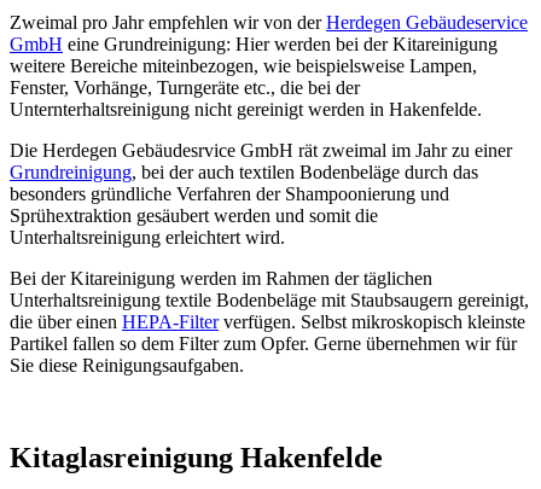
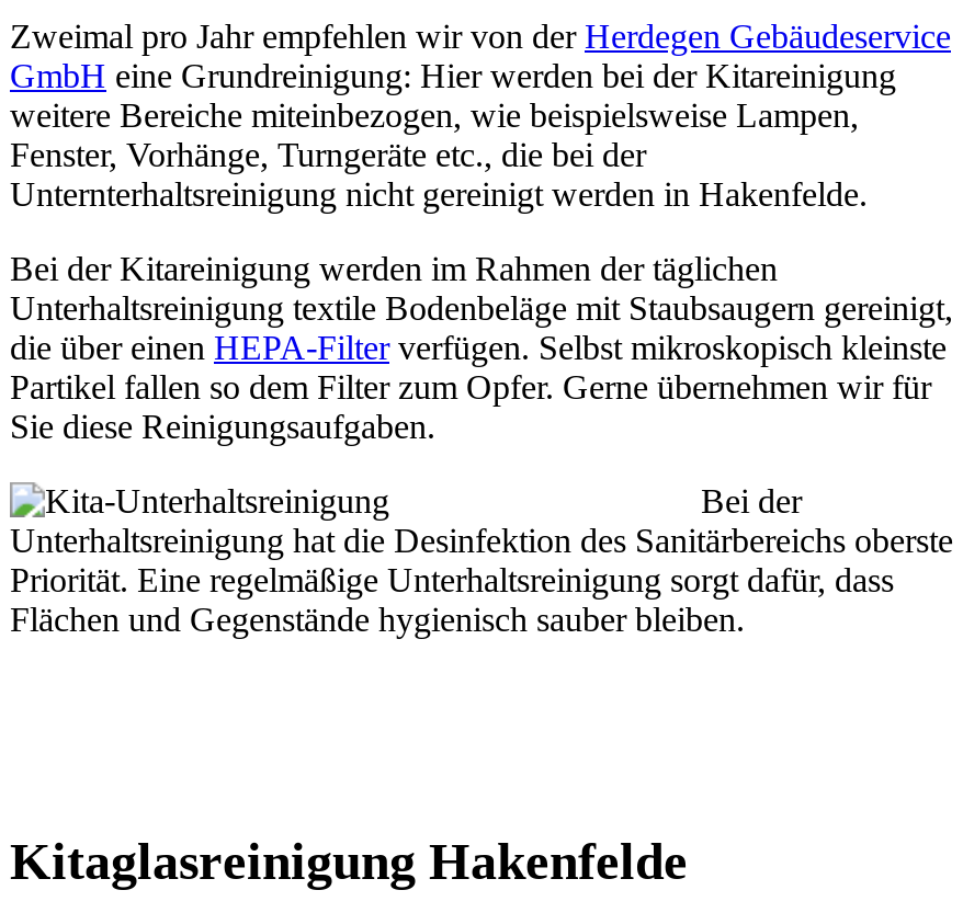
- Die Herdegen Gebäudesrvice GmbH rät zweimal im Jahr zu einer
- Grundreinigung, bei der auch textilen Bodenbeläge durch das
- besonders gründliche Verfahren der Shampoonierung und
- Sprühextraktion gesäubert werden und somit die
- Unterhaltsreinigung erleichtert wird.

moved up: Bei der Kitareinigung werden im Rahmen der täglichen | Unterhaltsreinigung textile Bodenbeläge mit Staubsaugern gereinigt, | die über einen HEPA-Filter verfügen. Selbst mikroskopisch kleinste | Partikel fallen so dem Filter zum Opfer. Gerne übernehmen wir für | Sie diese Reinigungsaufgaben.

+ Bei der
+ Unterhaltsreinigung hat die Desinfektion des Sanitärbereichs oberste
+ Priorität. Eine regelmäßige Unterhaltsreinigung sorgt dafür, dass
+ Flächen und Gegenstände hygienisch sauber bleiben.
